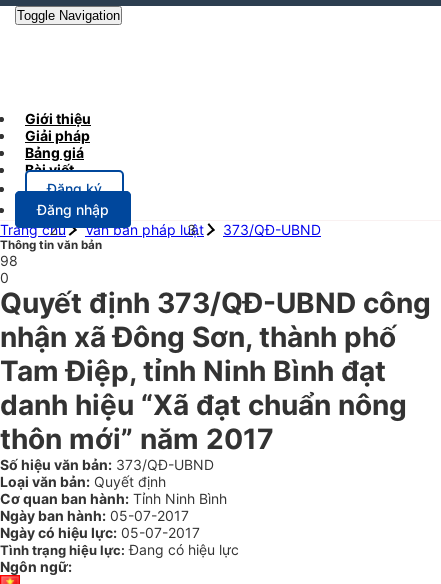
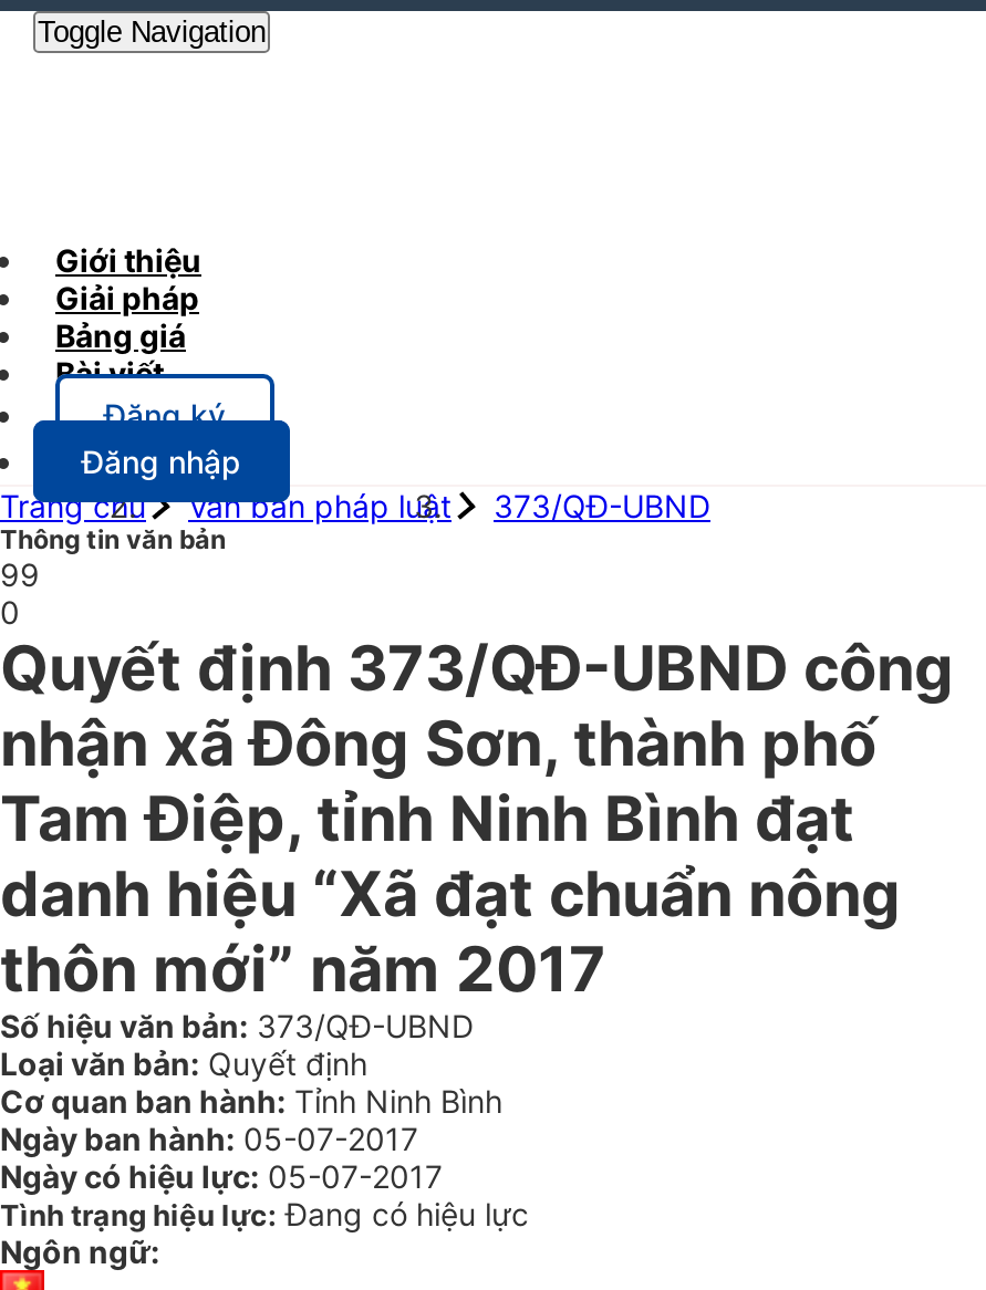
- 98
+ 99
